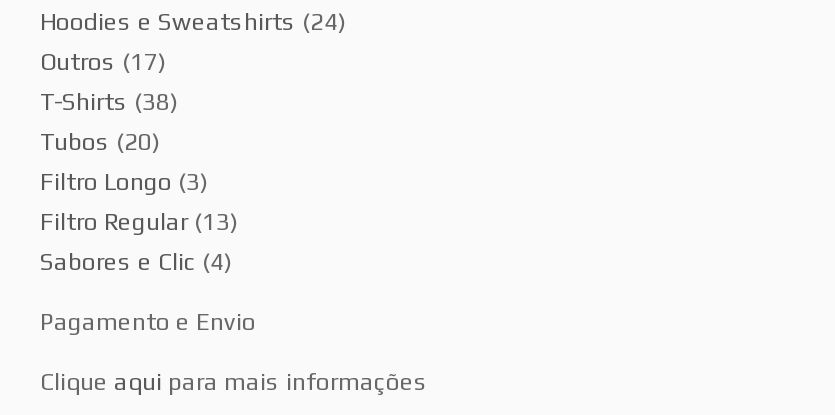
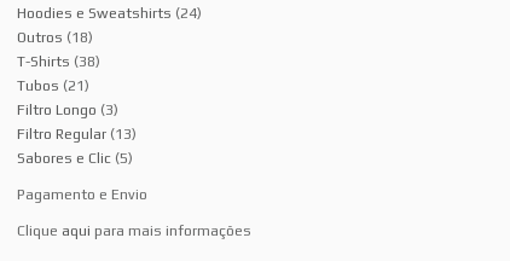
- Outros (17)
+ Outros (18)

- Tubos (20)
+ Tubos (21)

- Sabores e Clic (4)
+ Sabores e Clic (5)
